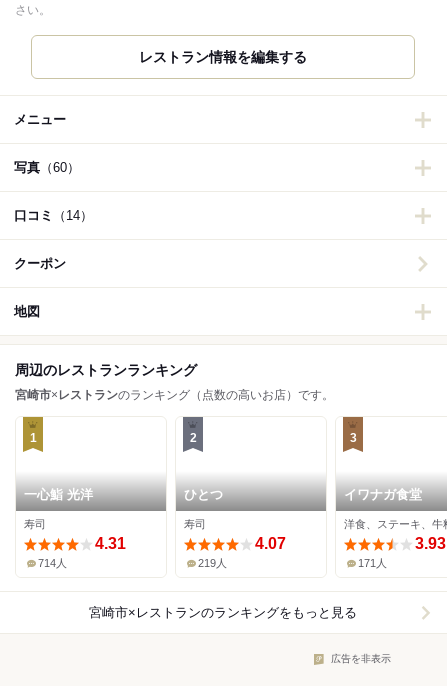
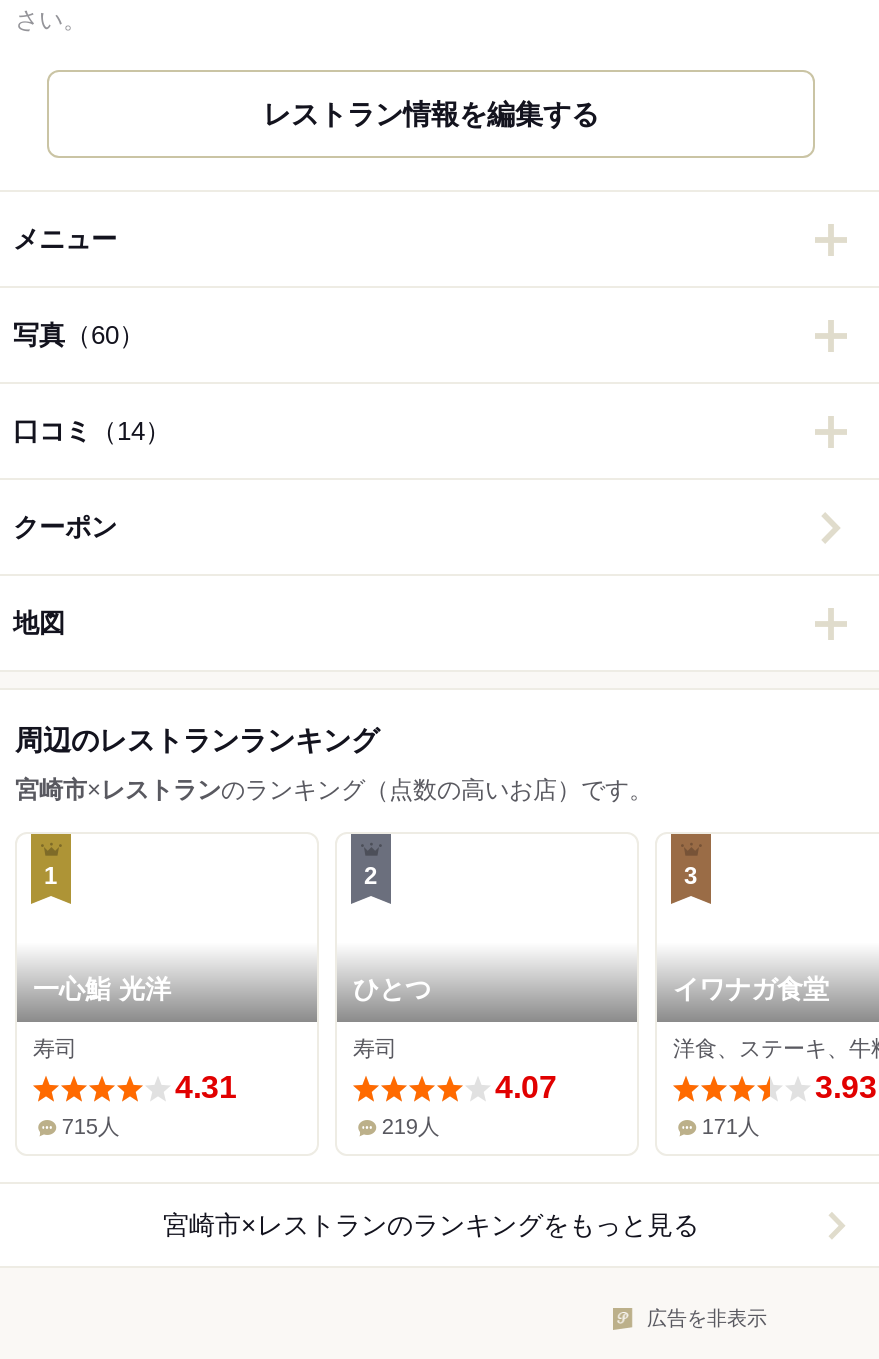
- 714人
+ 715人
